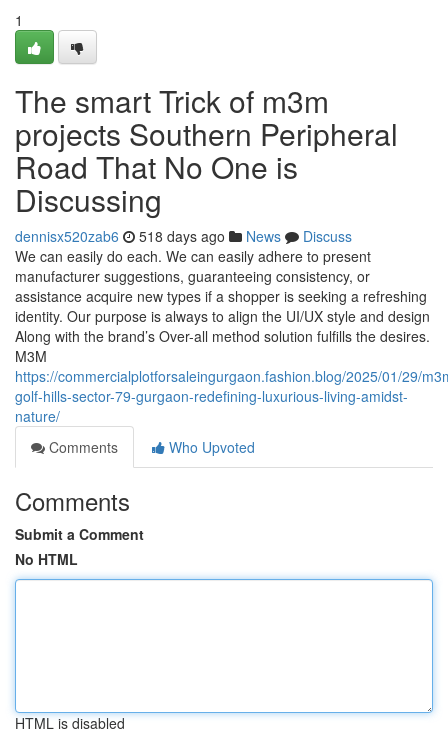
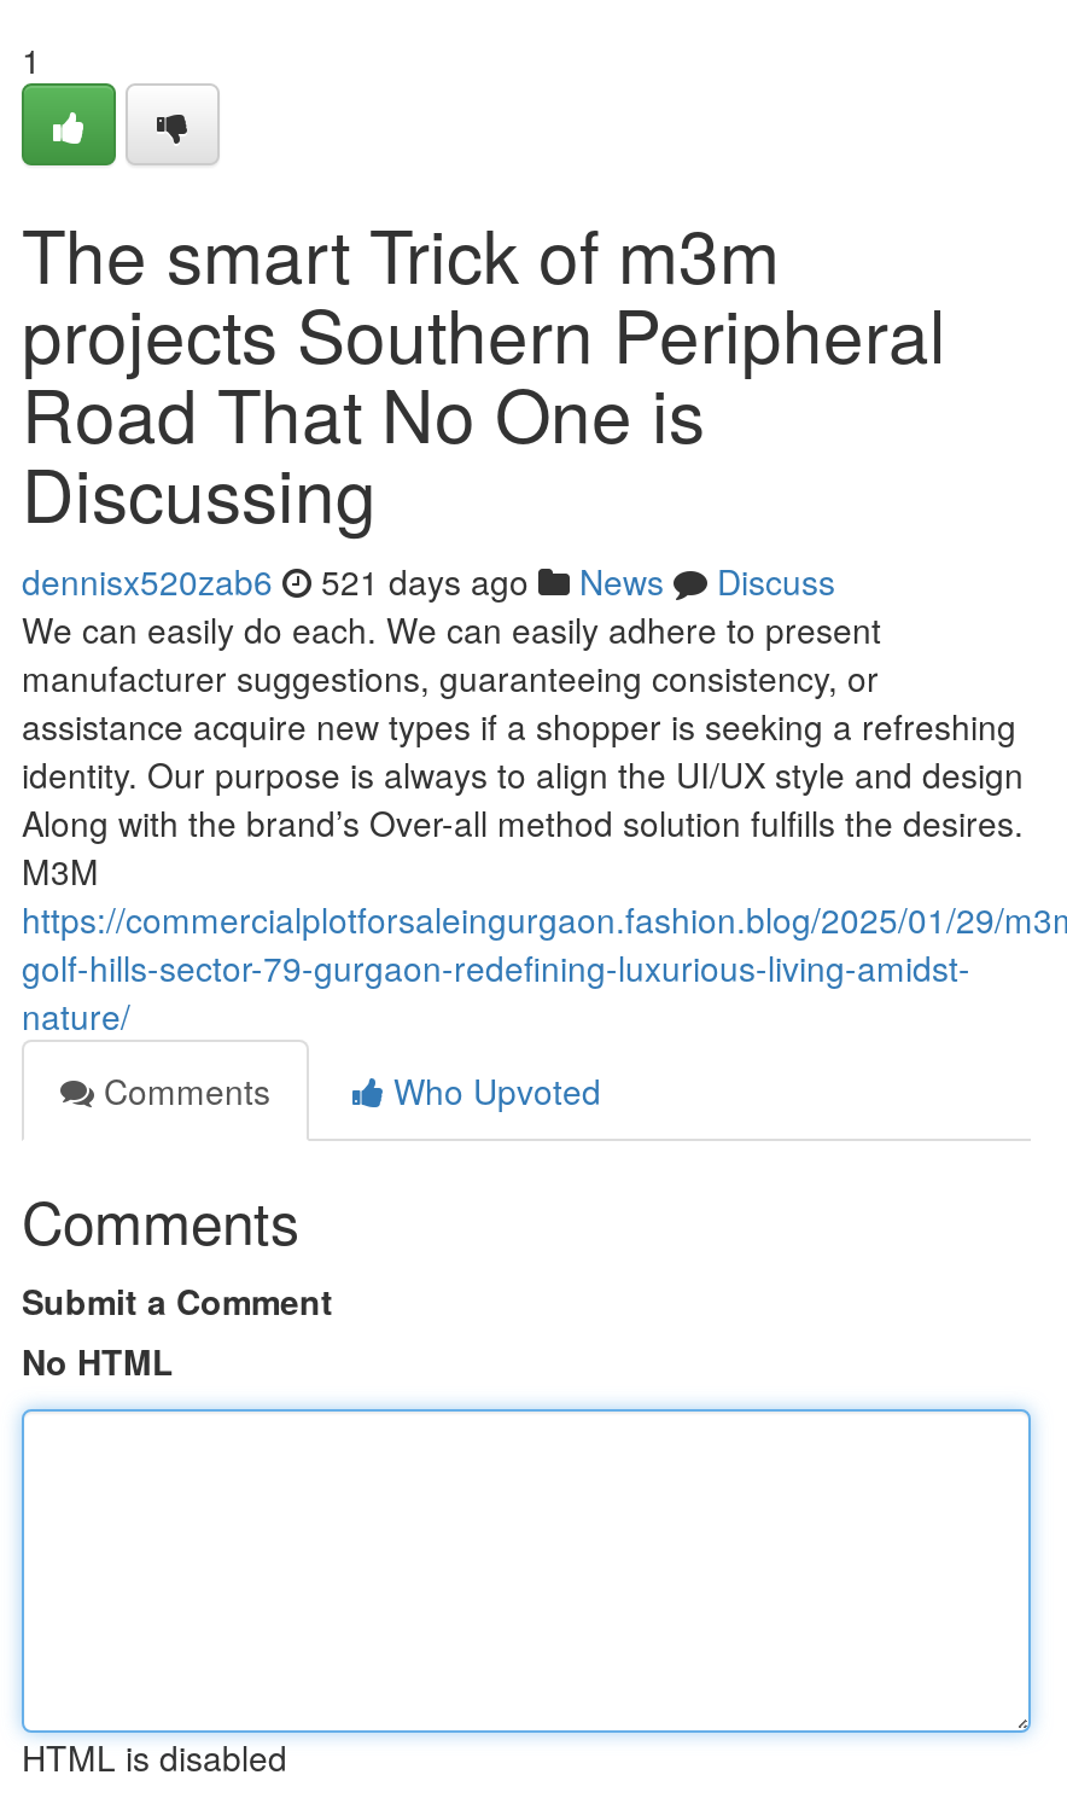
- dennisx520zab6 518 days ago News Discuss
+ dennisx520zab6 521 days ago News Discuss
